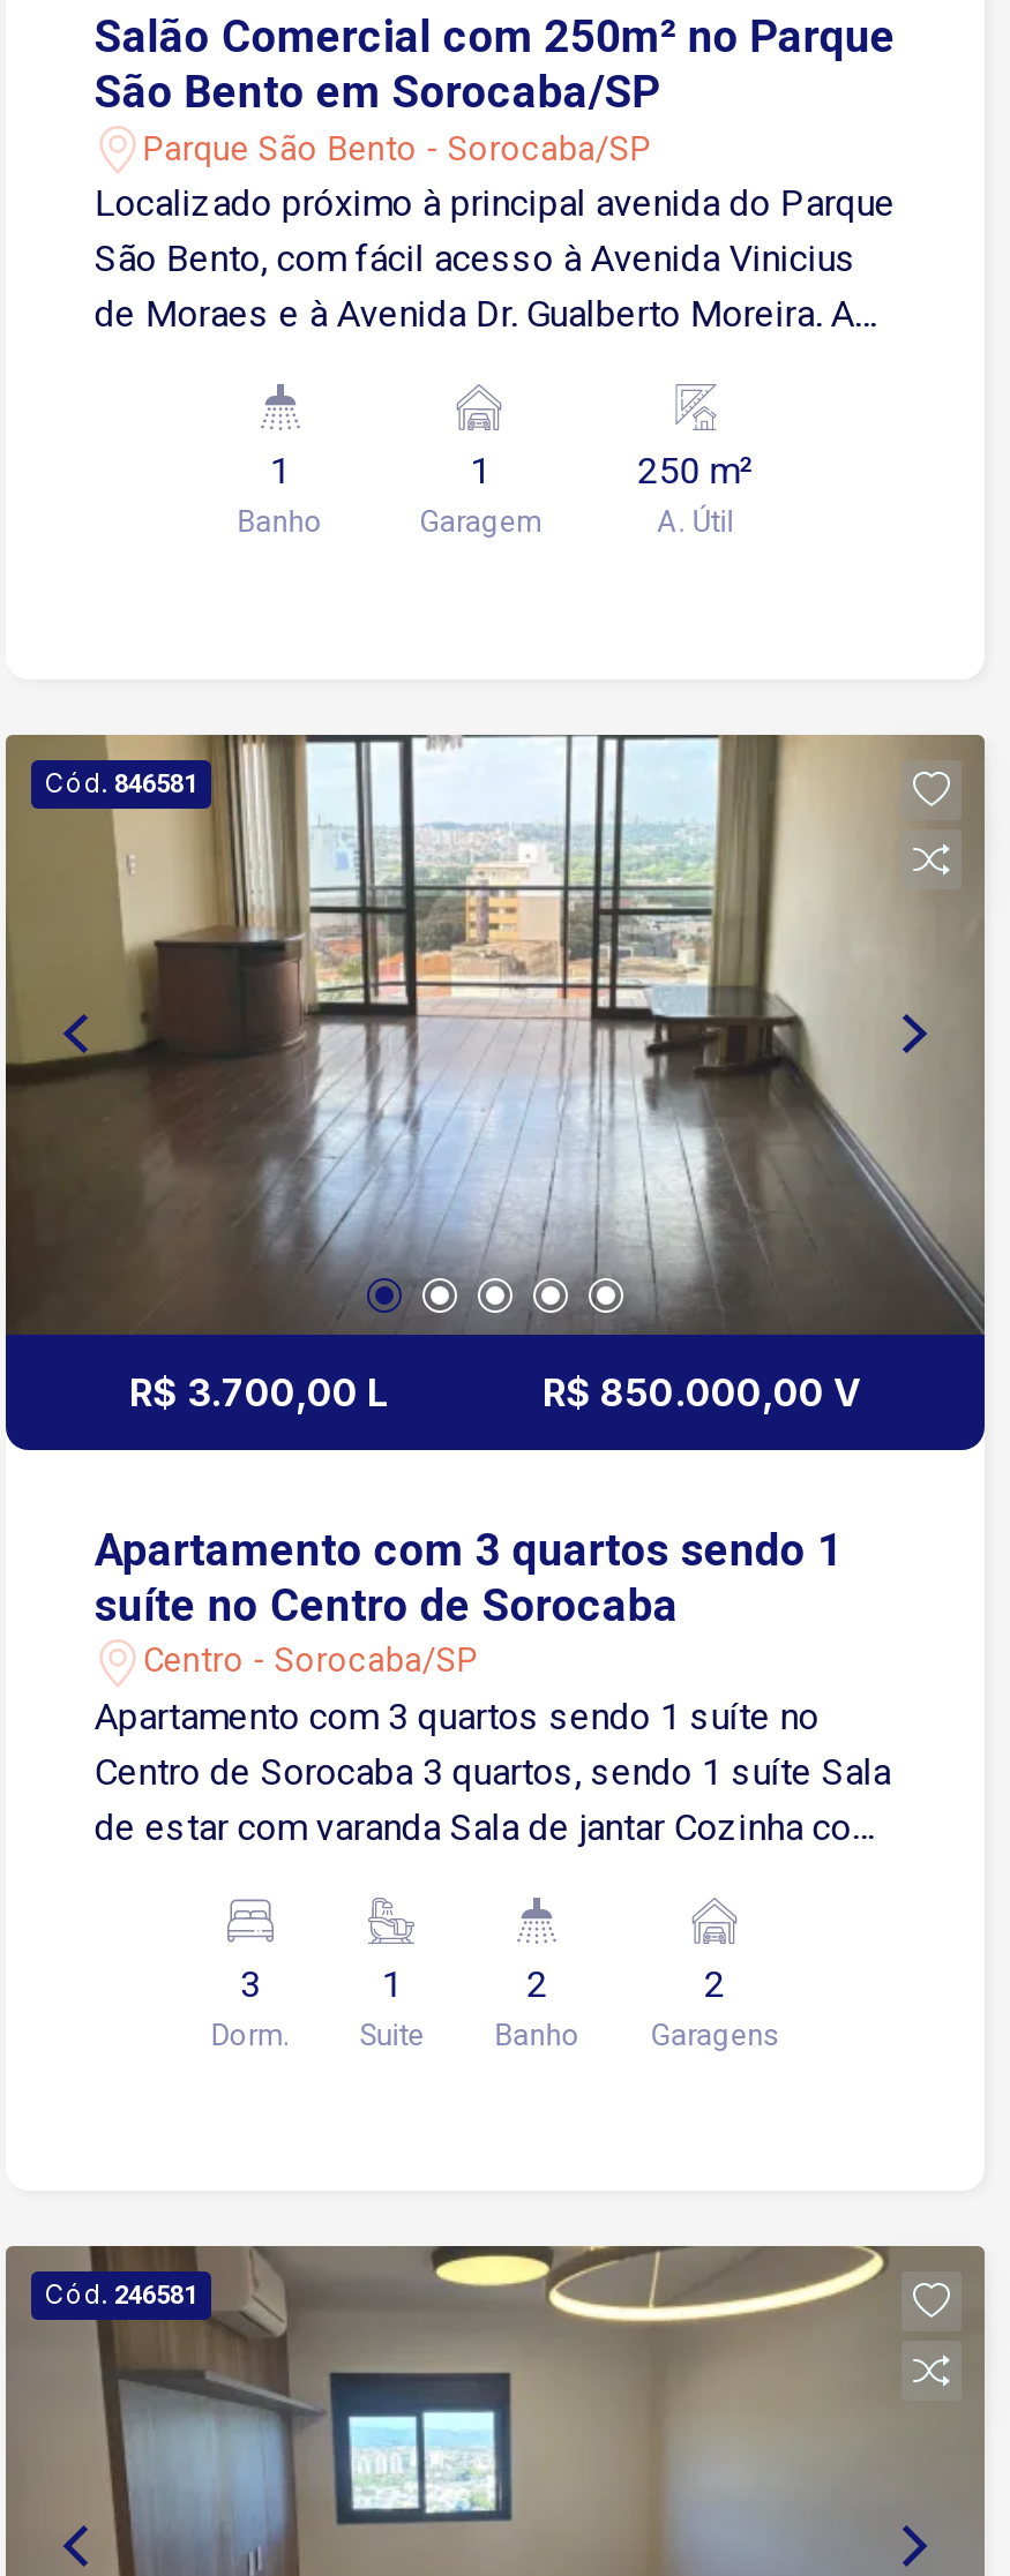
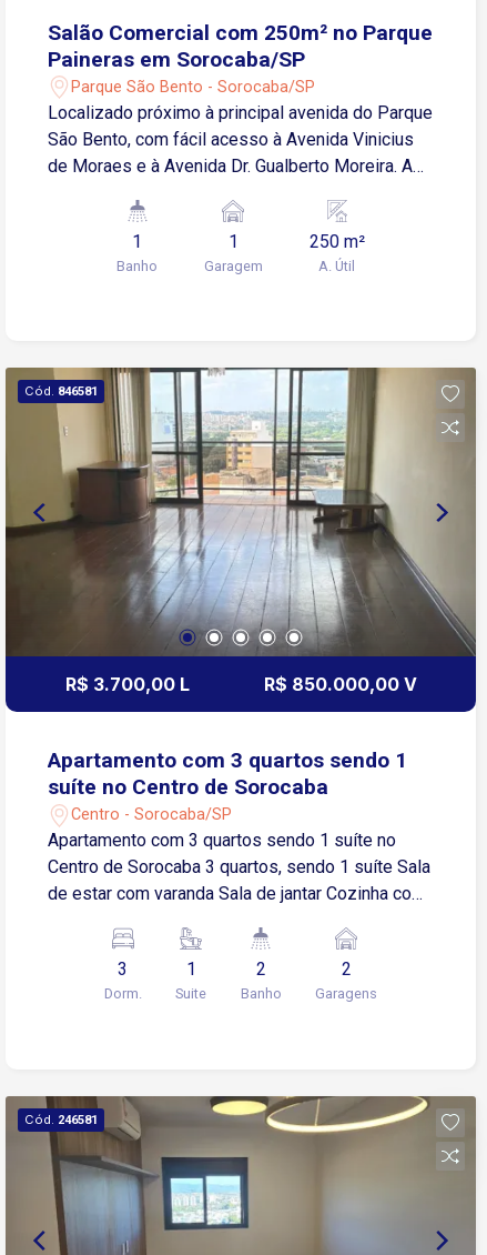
- São Bento em Sorocaba/SP
+ Paineras em Sorocaba/SP
